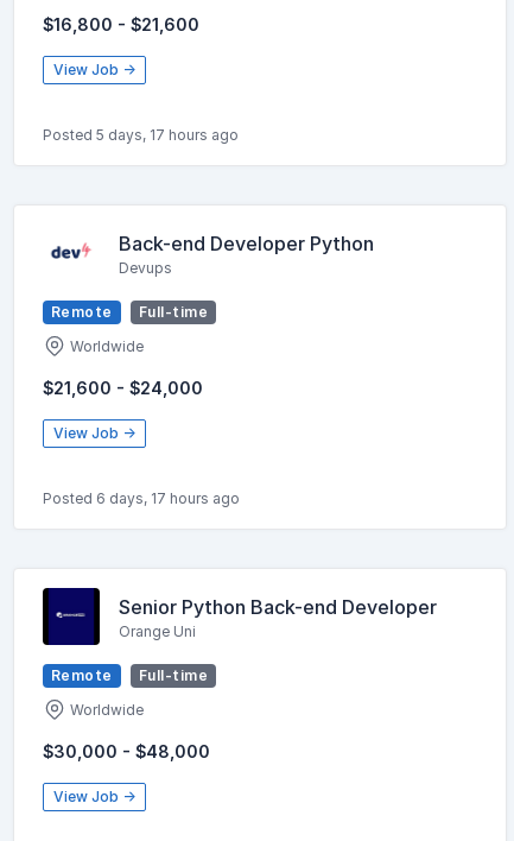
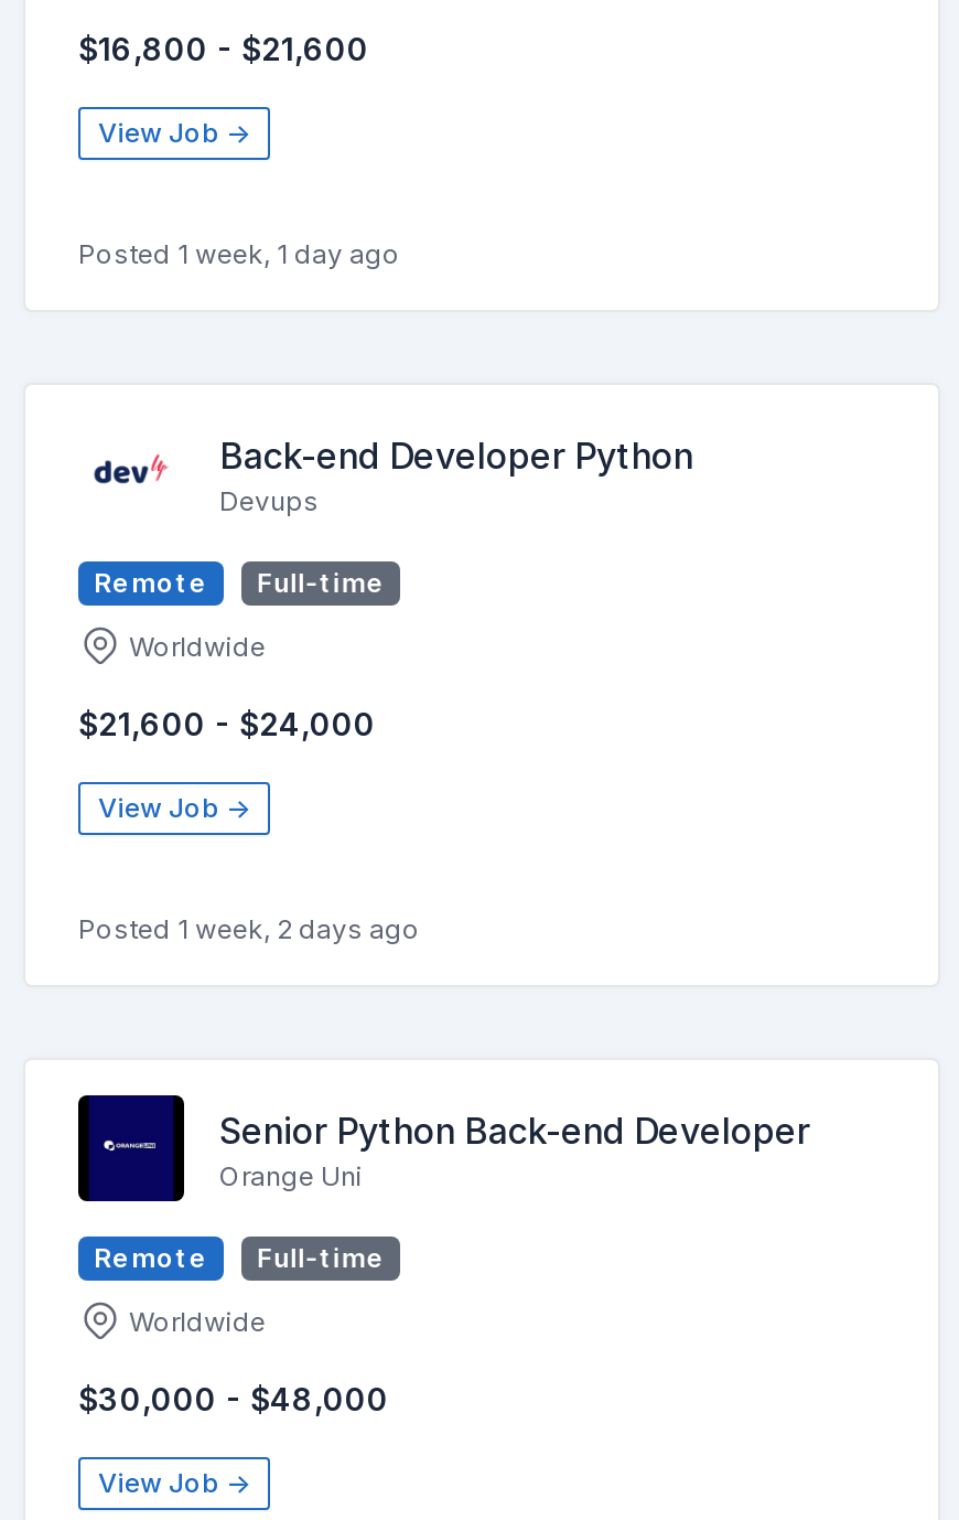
- Posted 5 days, 17 hours ago
+ Posted 1 week, 1 day ago

- Posted 6 days, 17 hours ago
+ Posted 1 week, 2 days ago
